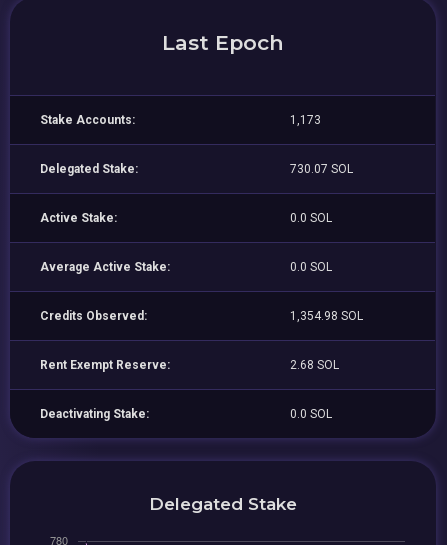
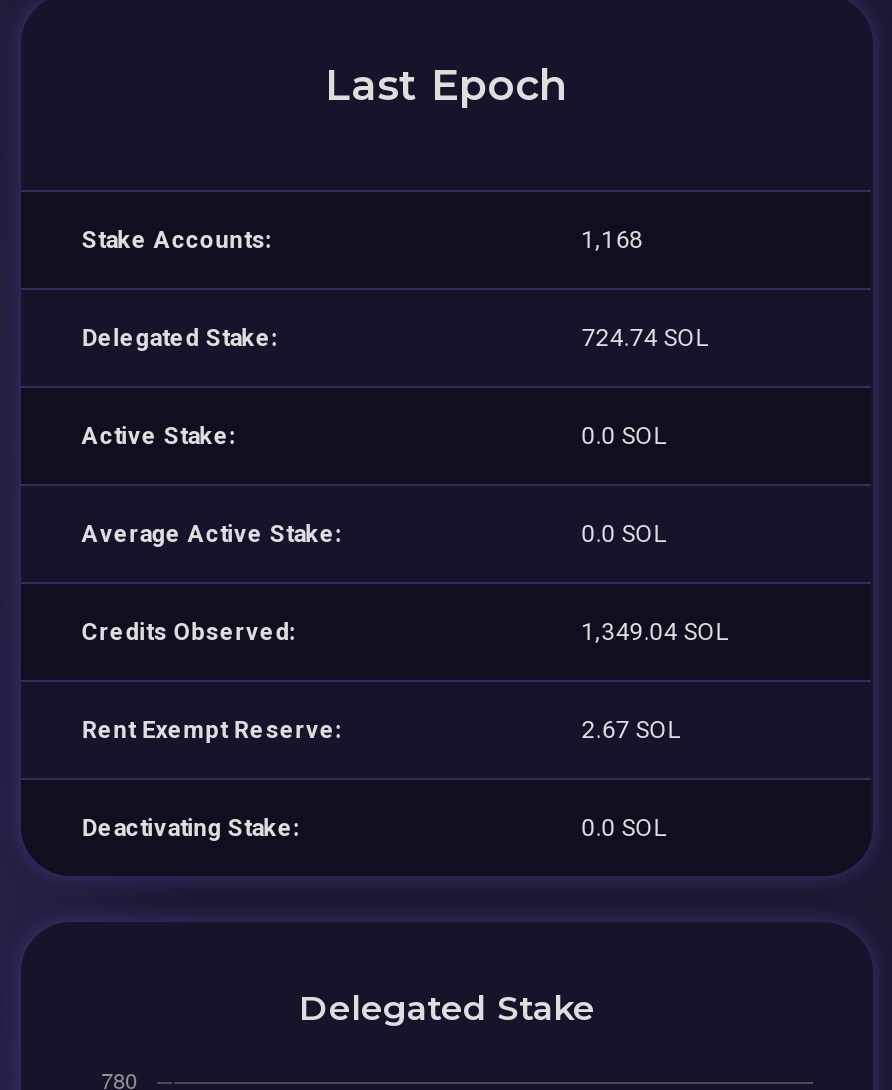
- 1,173
+ 1,168

- 730.07 SOL
+ 724.74 SOL

- 1,354.98 SOL
+ 1,349.04 SOL

- 2.68 SOL
+ 2.67 SOL
